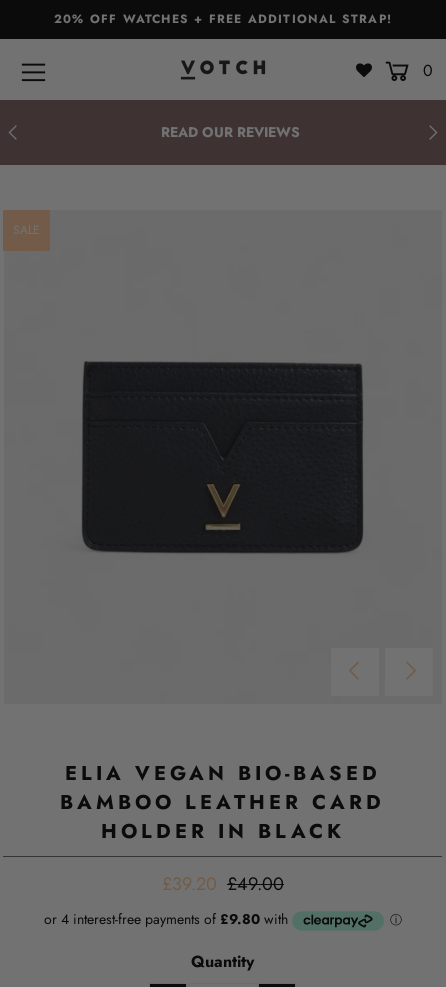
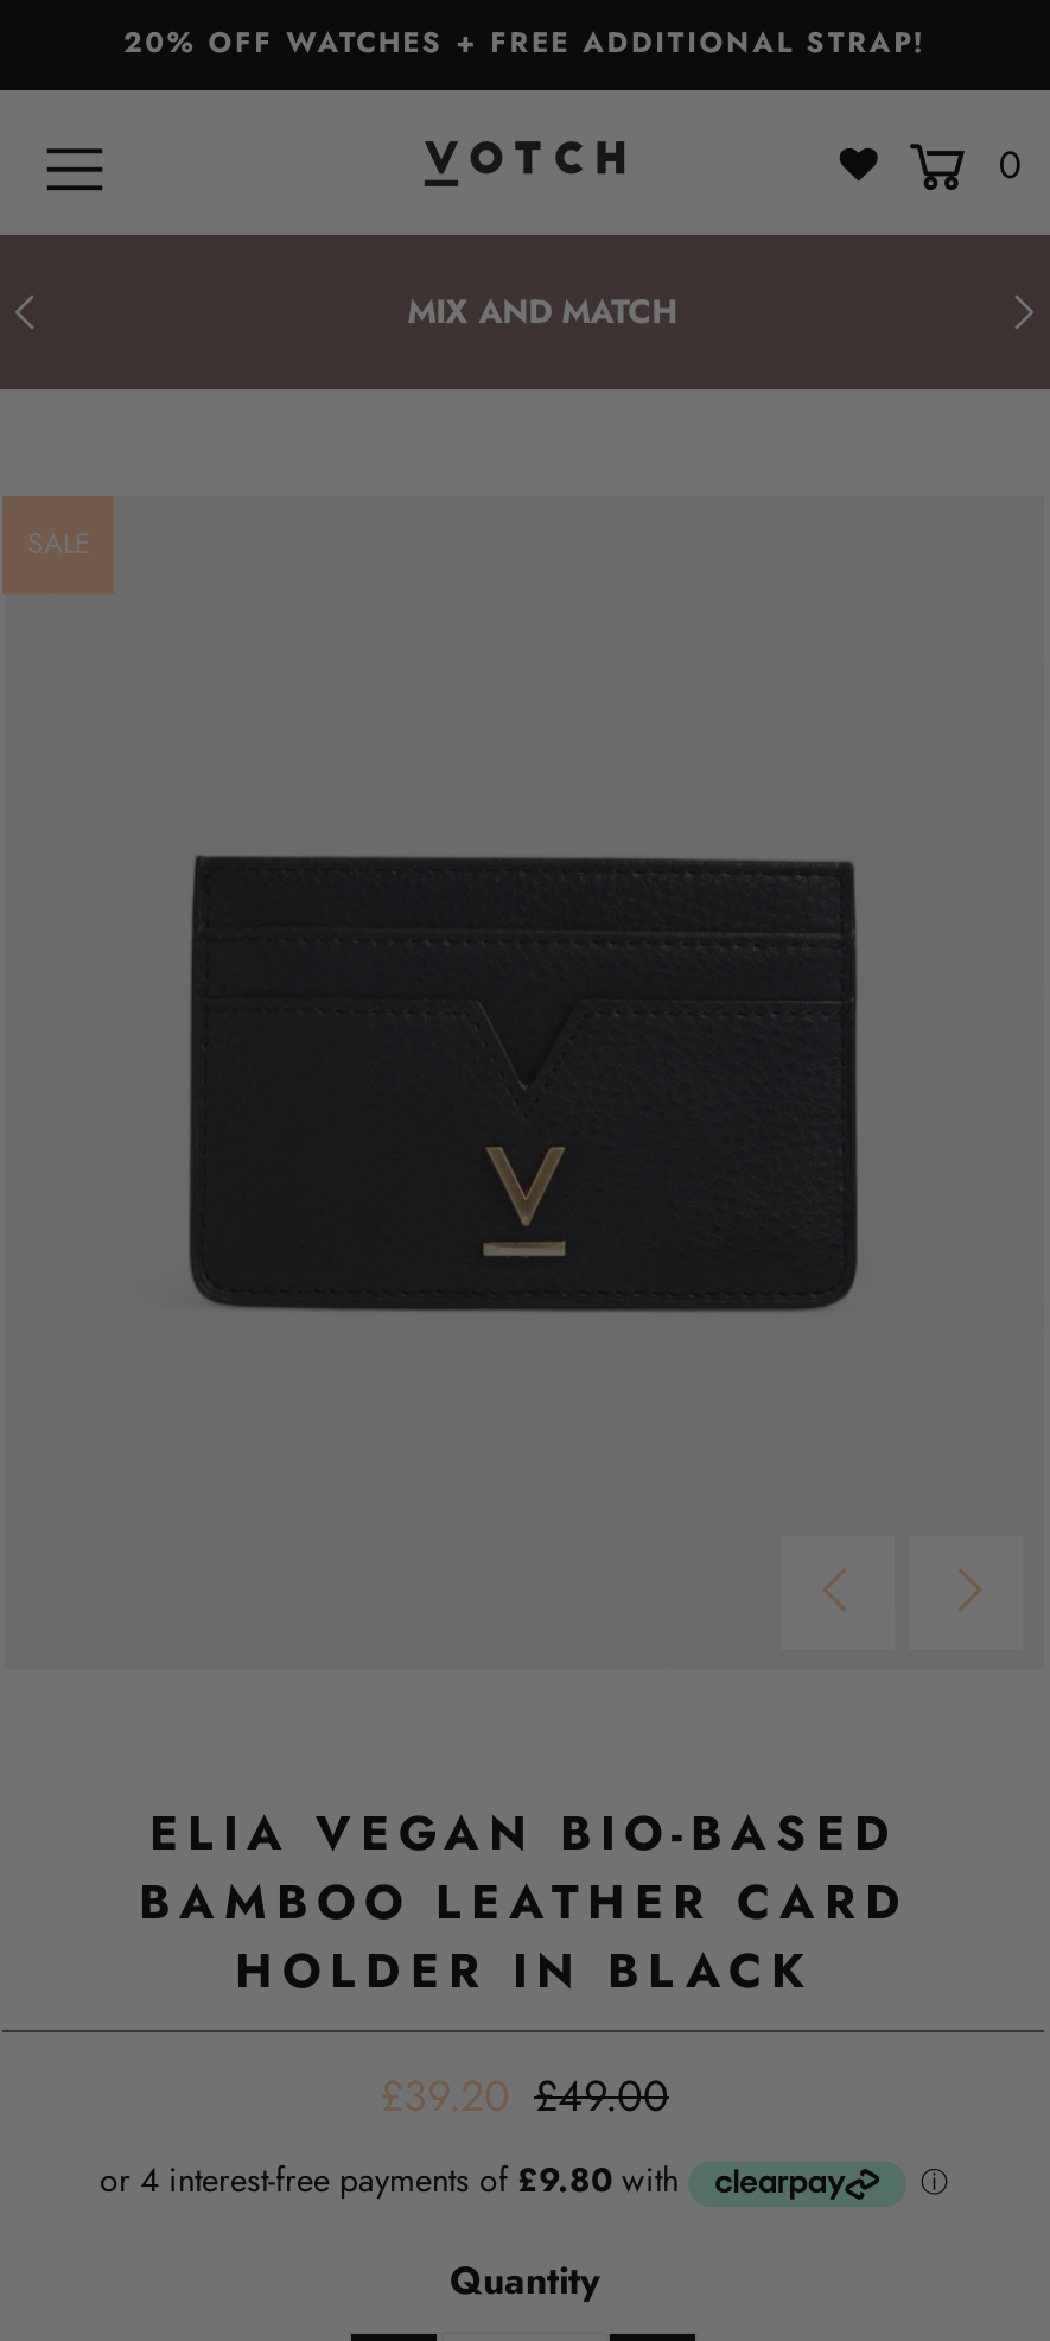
- READ OUR REVIEWS
+ MIX AND MATCH
